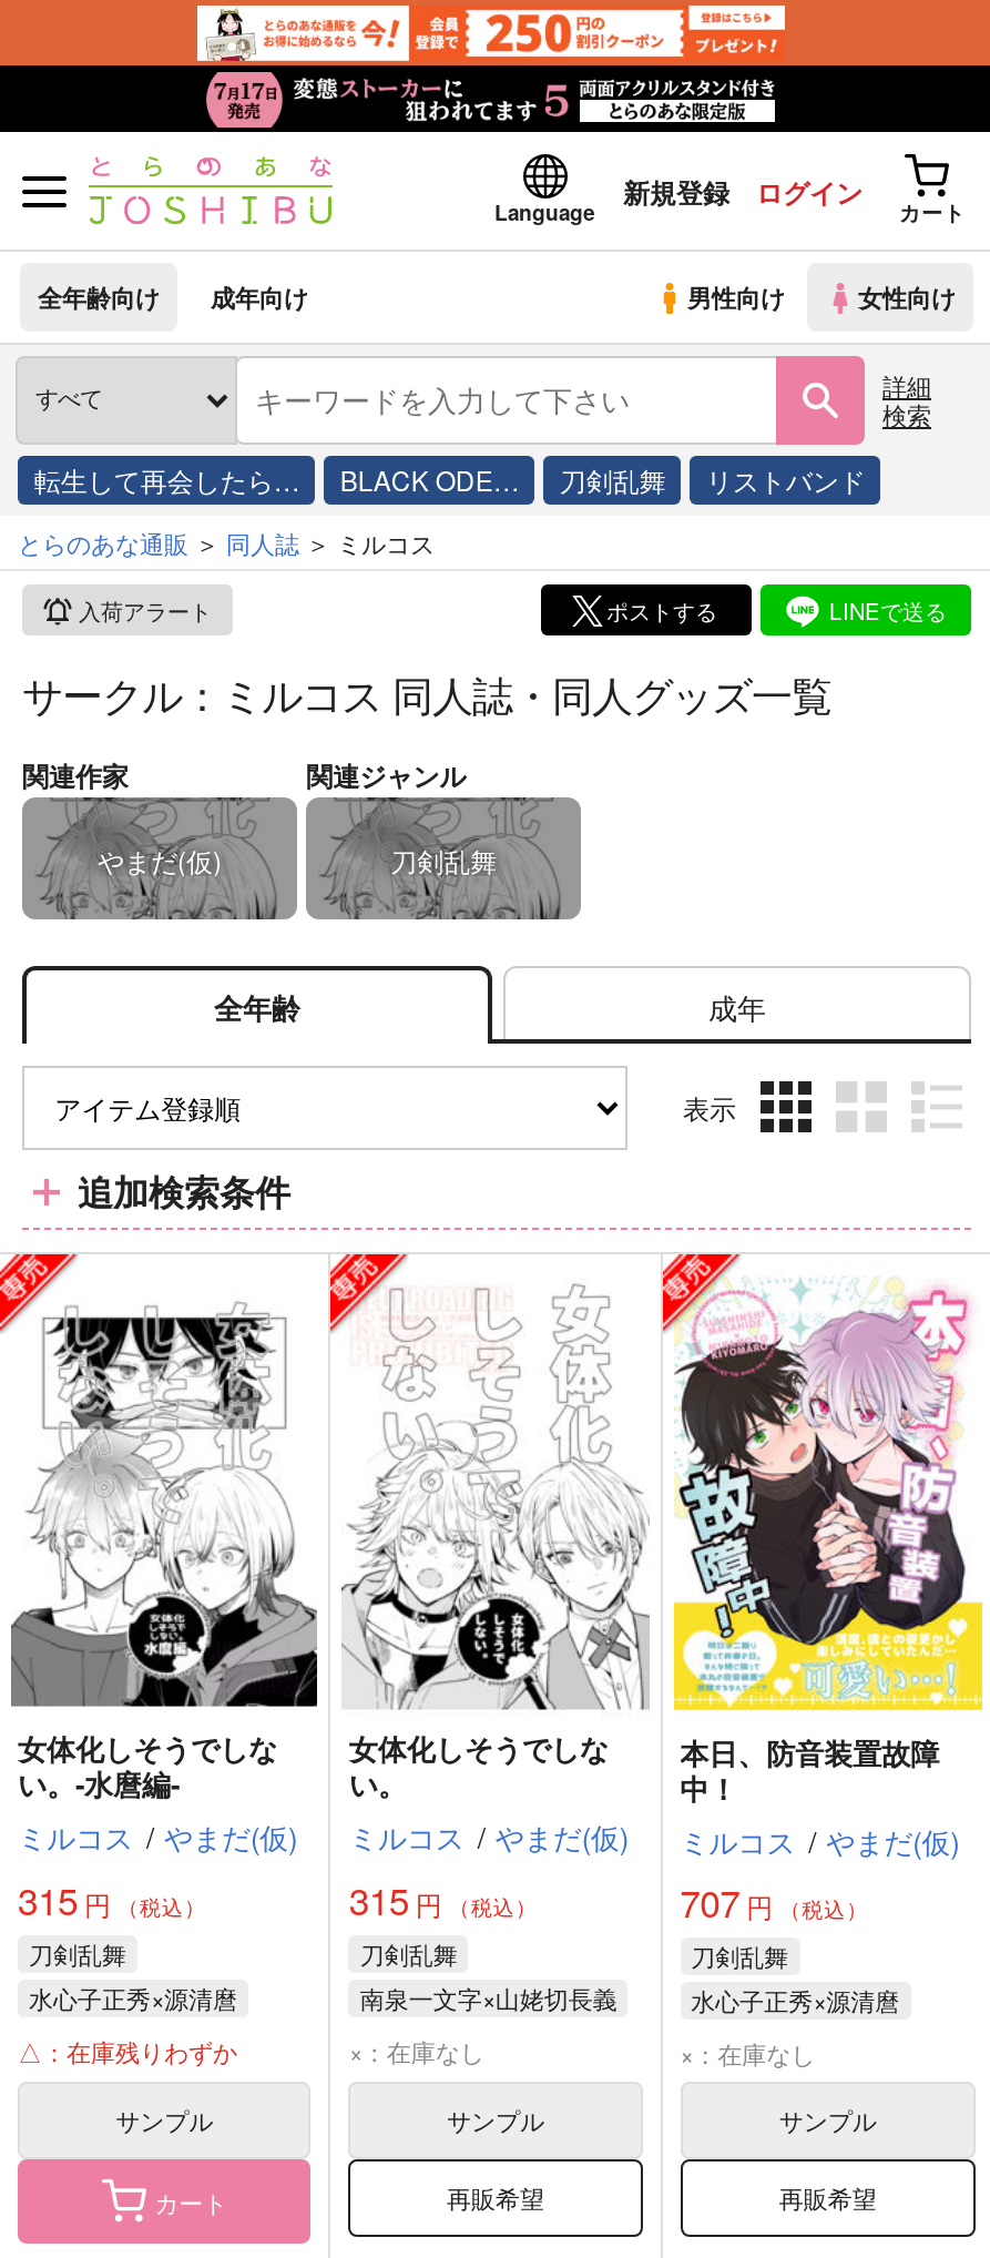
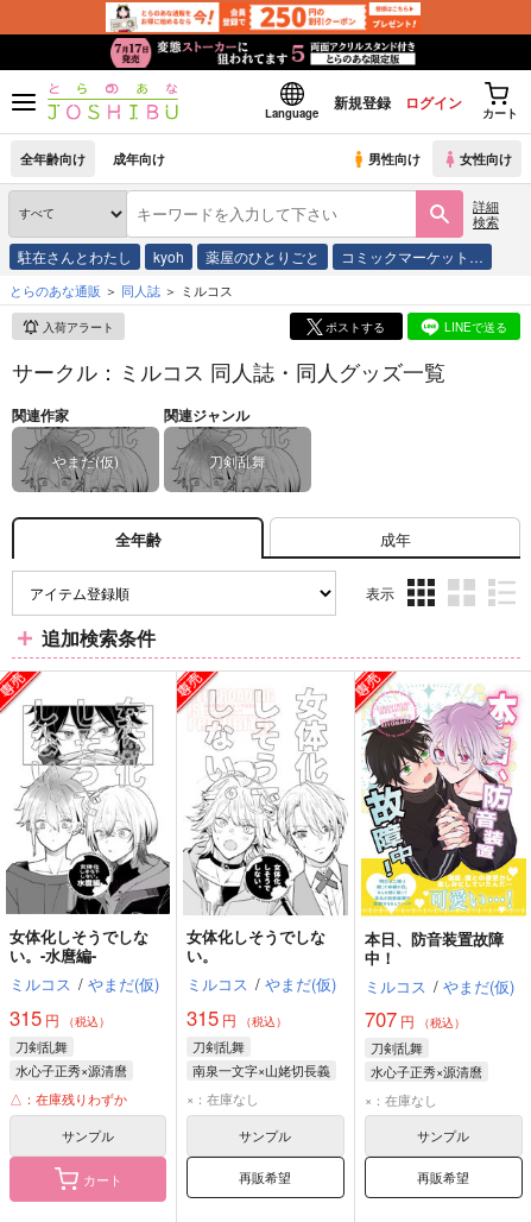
- 転生して再会したら…
- BLACK ODE…
- 刀剣乱舞
- リストバンド
+ 駐在さんとわたし
+ kyoh
+ 薬屋のひとりごと
+ コミックマーケット…
